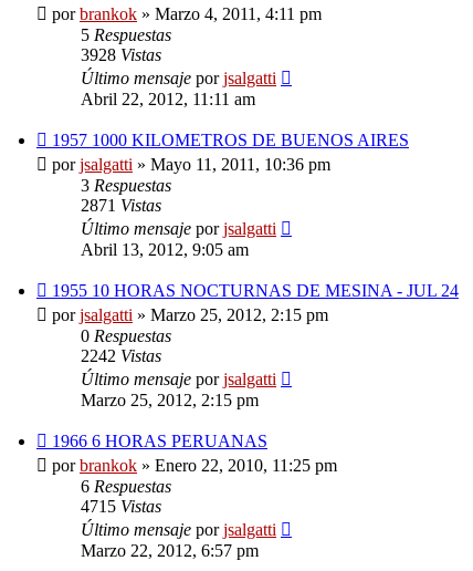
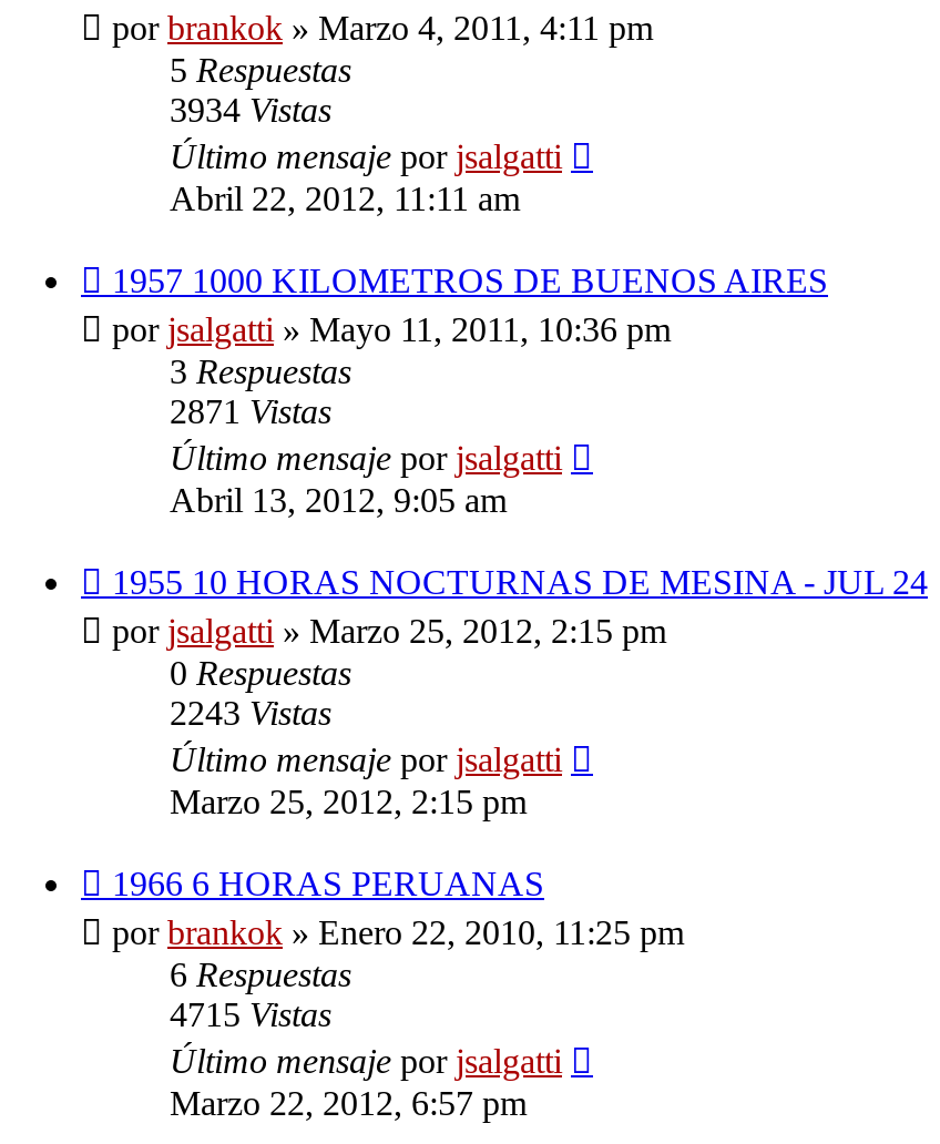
- 3928Vistas
+ 3934Vistas

- 2242Vistas
+ 2243Vistas
